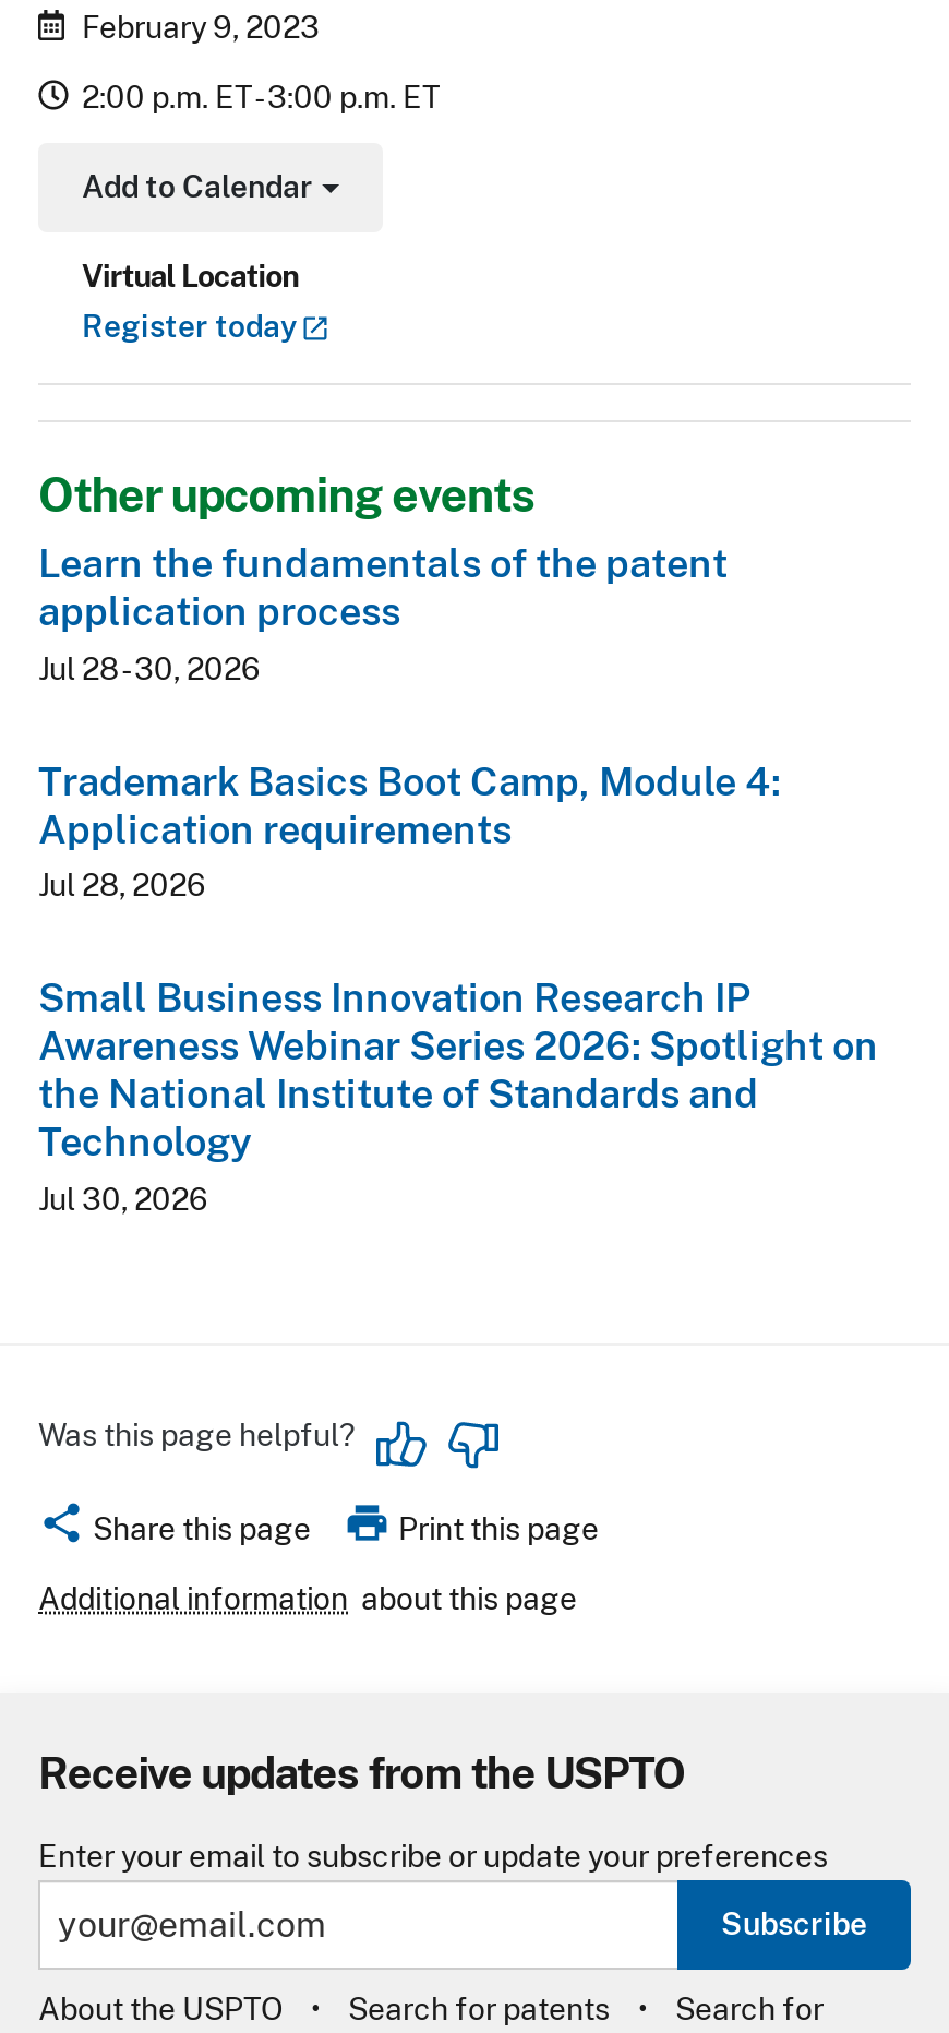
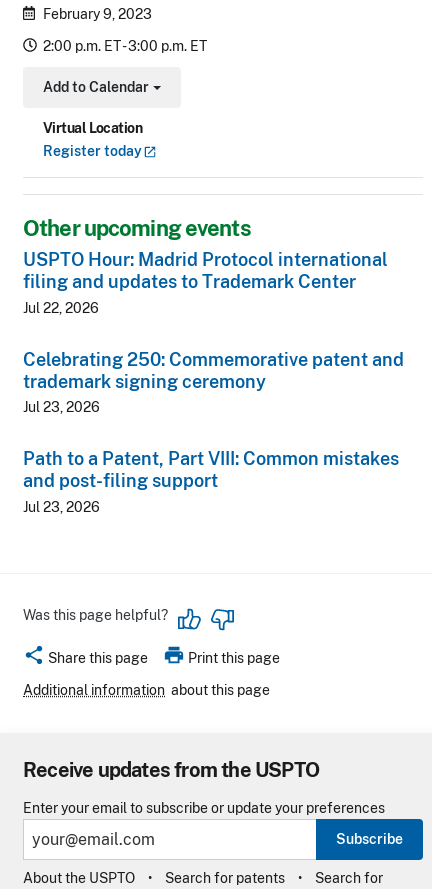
- Learn the fundamentals of the patent
- application process
- Jul 28 - 30, 2026
+ USPTO Hour: Madrid Protocol international
+ filing and updates to Trademark Center
+ Jul 22, 2026

- Trademark Basics Boot Camp, Module 4:
- Application requirements
- Jul 28, 2026
+ Celebrating 250: Commemorative patent and
+ trademark signing ceremony
+ Jul 23, 2026

- Small Business Innovation Research IP
- Awareness Webinar Series 2026: Spotlight on
- the National Institute of Standards and
- Technology
- Jul 30, 2026
+ Path to a Patent, Part VIII: Common mistakes
+ and post-filing support
+ Jul 23, 2026
